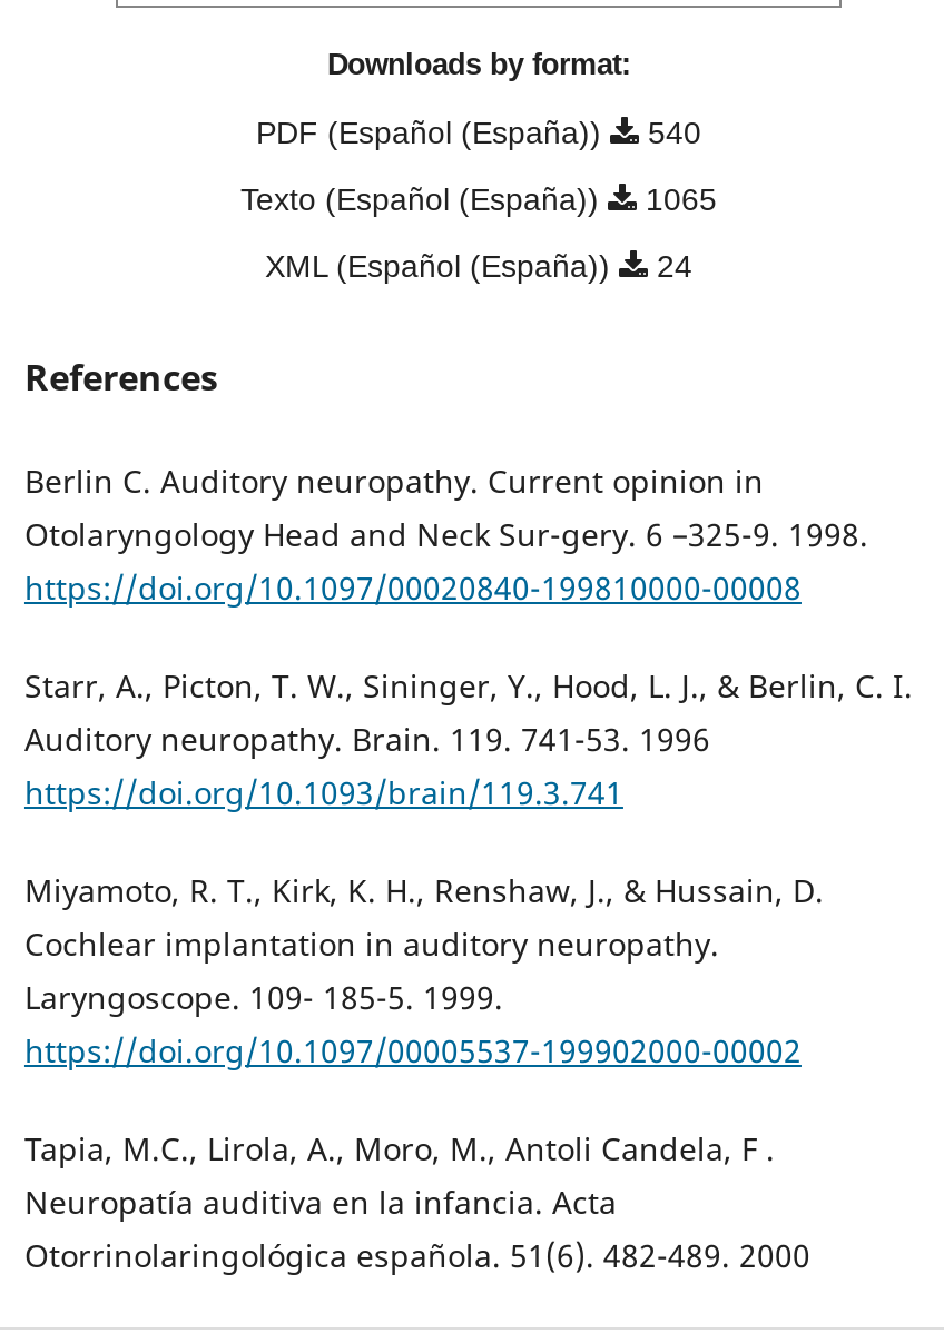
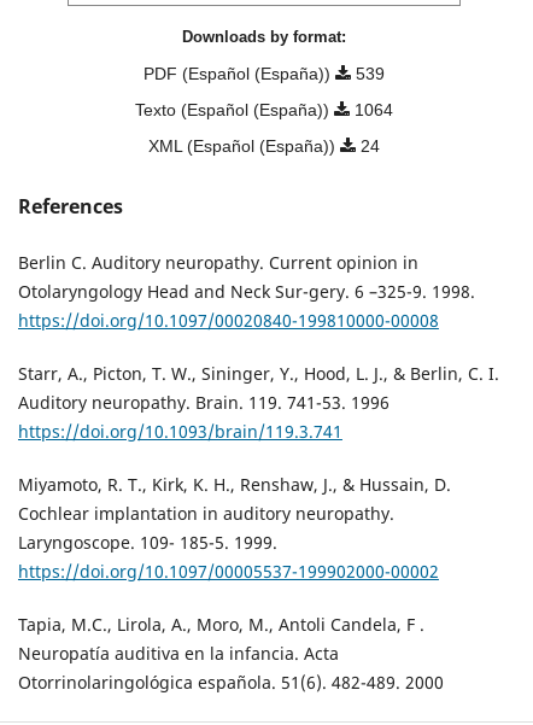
- PDF (Español (España)) 540
+ PDF (Español (España)) 539

- Texto (Español (España)) 1065
+ Texto (Español (España)) 1064
